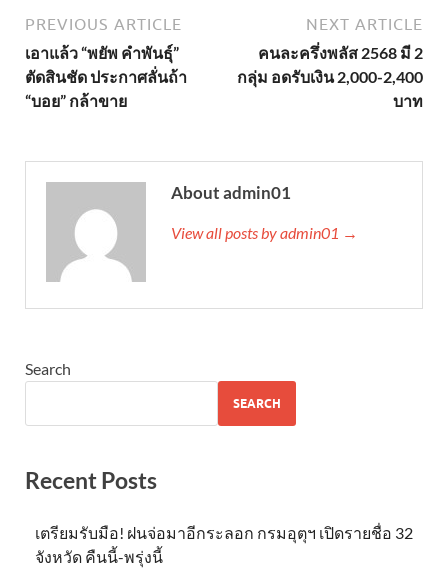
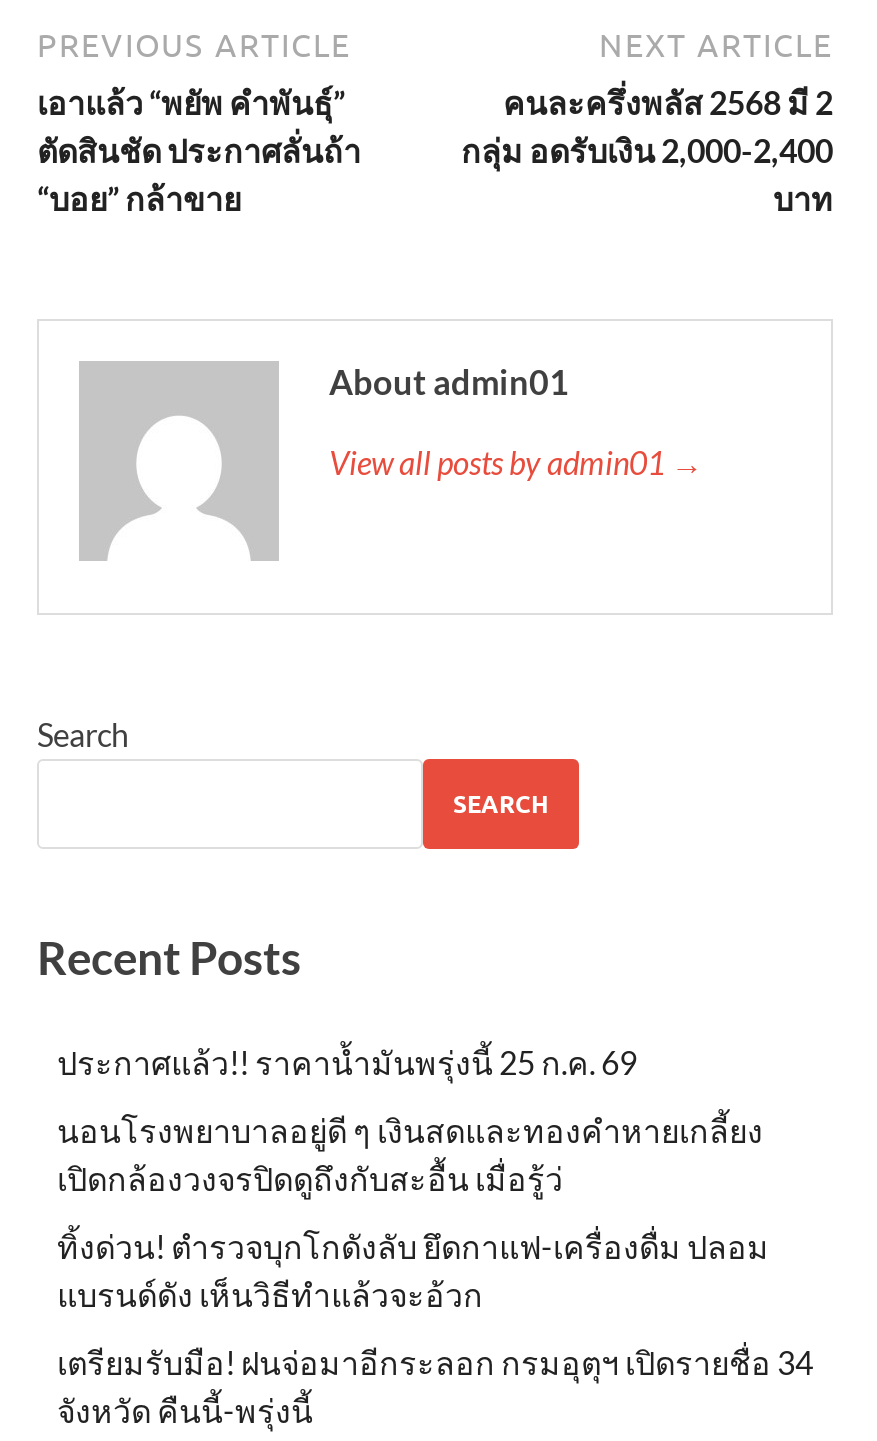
- เตรียมรับมือ! ฝนจ่อมาอีกระลอก กรมอุตุฯ เปิดรายชื่อ 32
+ ประกาศแล้ว!! ราคาน้ำมันพรุ่งนี้ 25 ก.ค. 69
+ นอนโรงพยาบาลอยู่ดี ๆ เงินสดและทองคำหายเกลี้ยง
+ เปิดกล้องวงจรปิดดูถึงกับสะอื้น เมื่อรู้ว่
+ ทิ้งด่วน! ตำรวจบุกโกดังลับ ยึดกาแฟ-เครื่องดื่ม ปลอม
+ แบรนด์ดัง เห็นวิธีทำแล้วจะอ้วก
+ เตรียมรับมือ! ฝนจ่อมาอีกระลอก กรมอุตุฯ เปิดรายชื่อ 34
